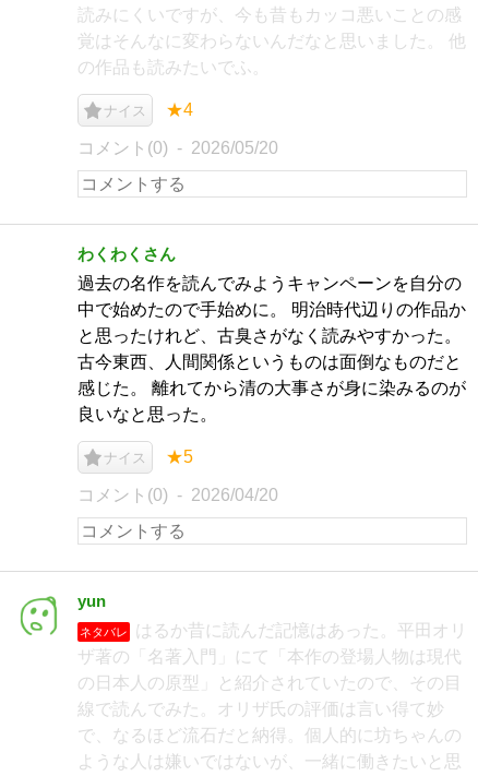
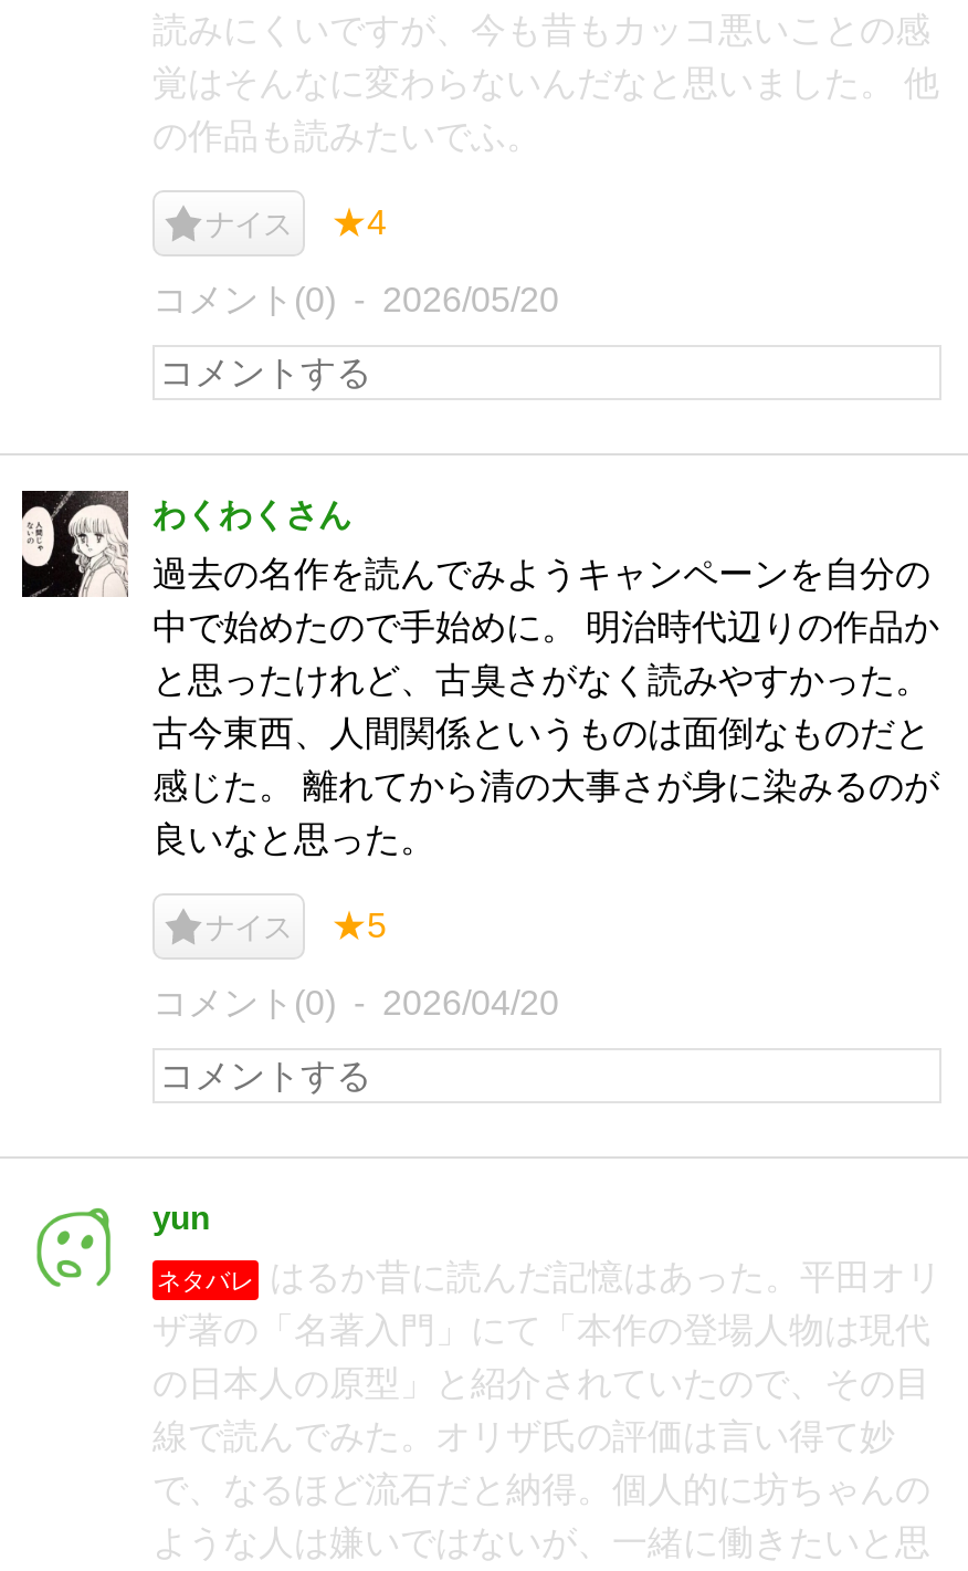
+ [image]
